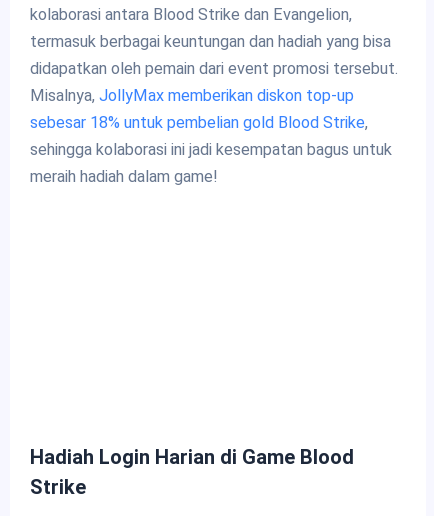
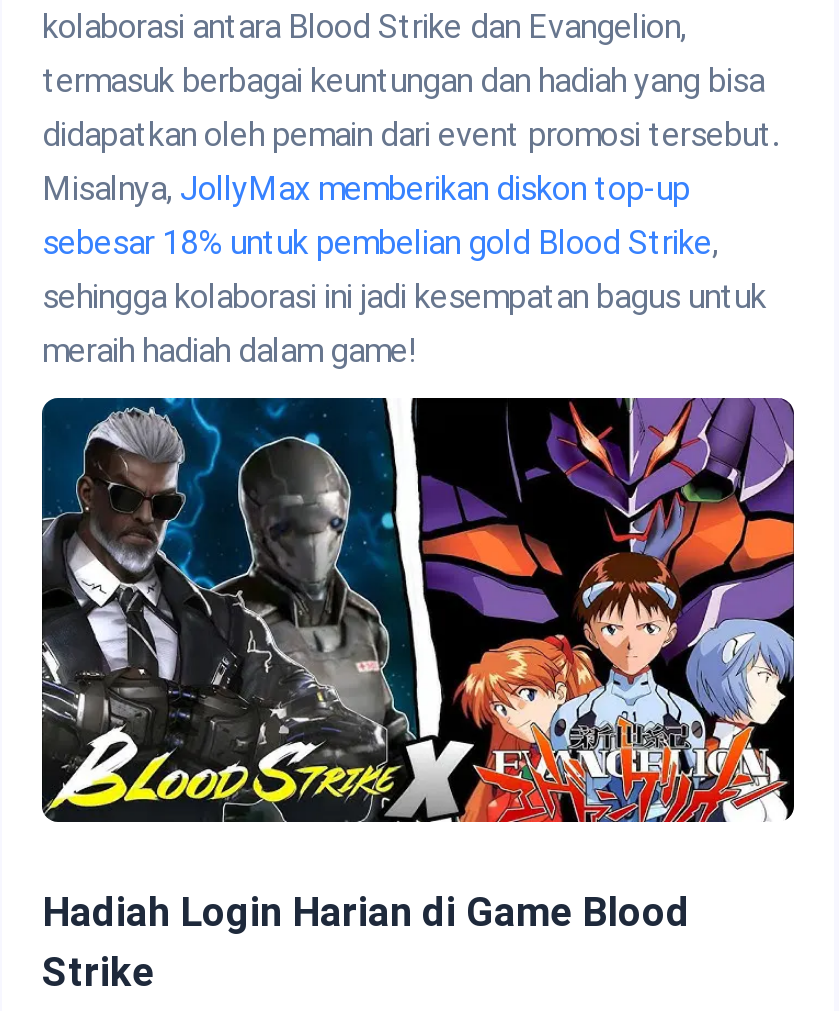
+ [image]
